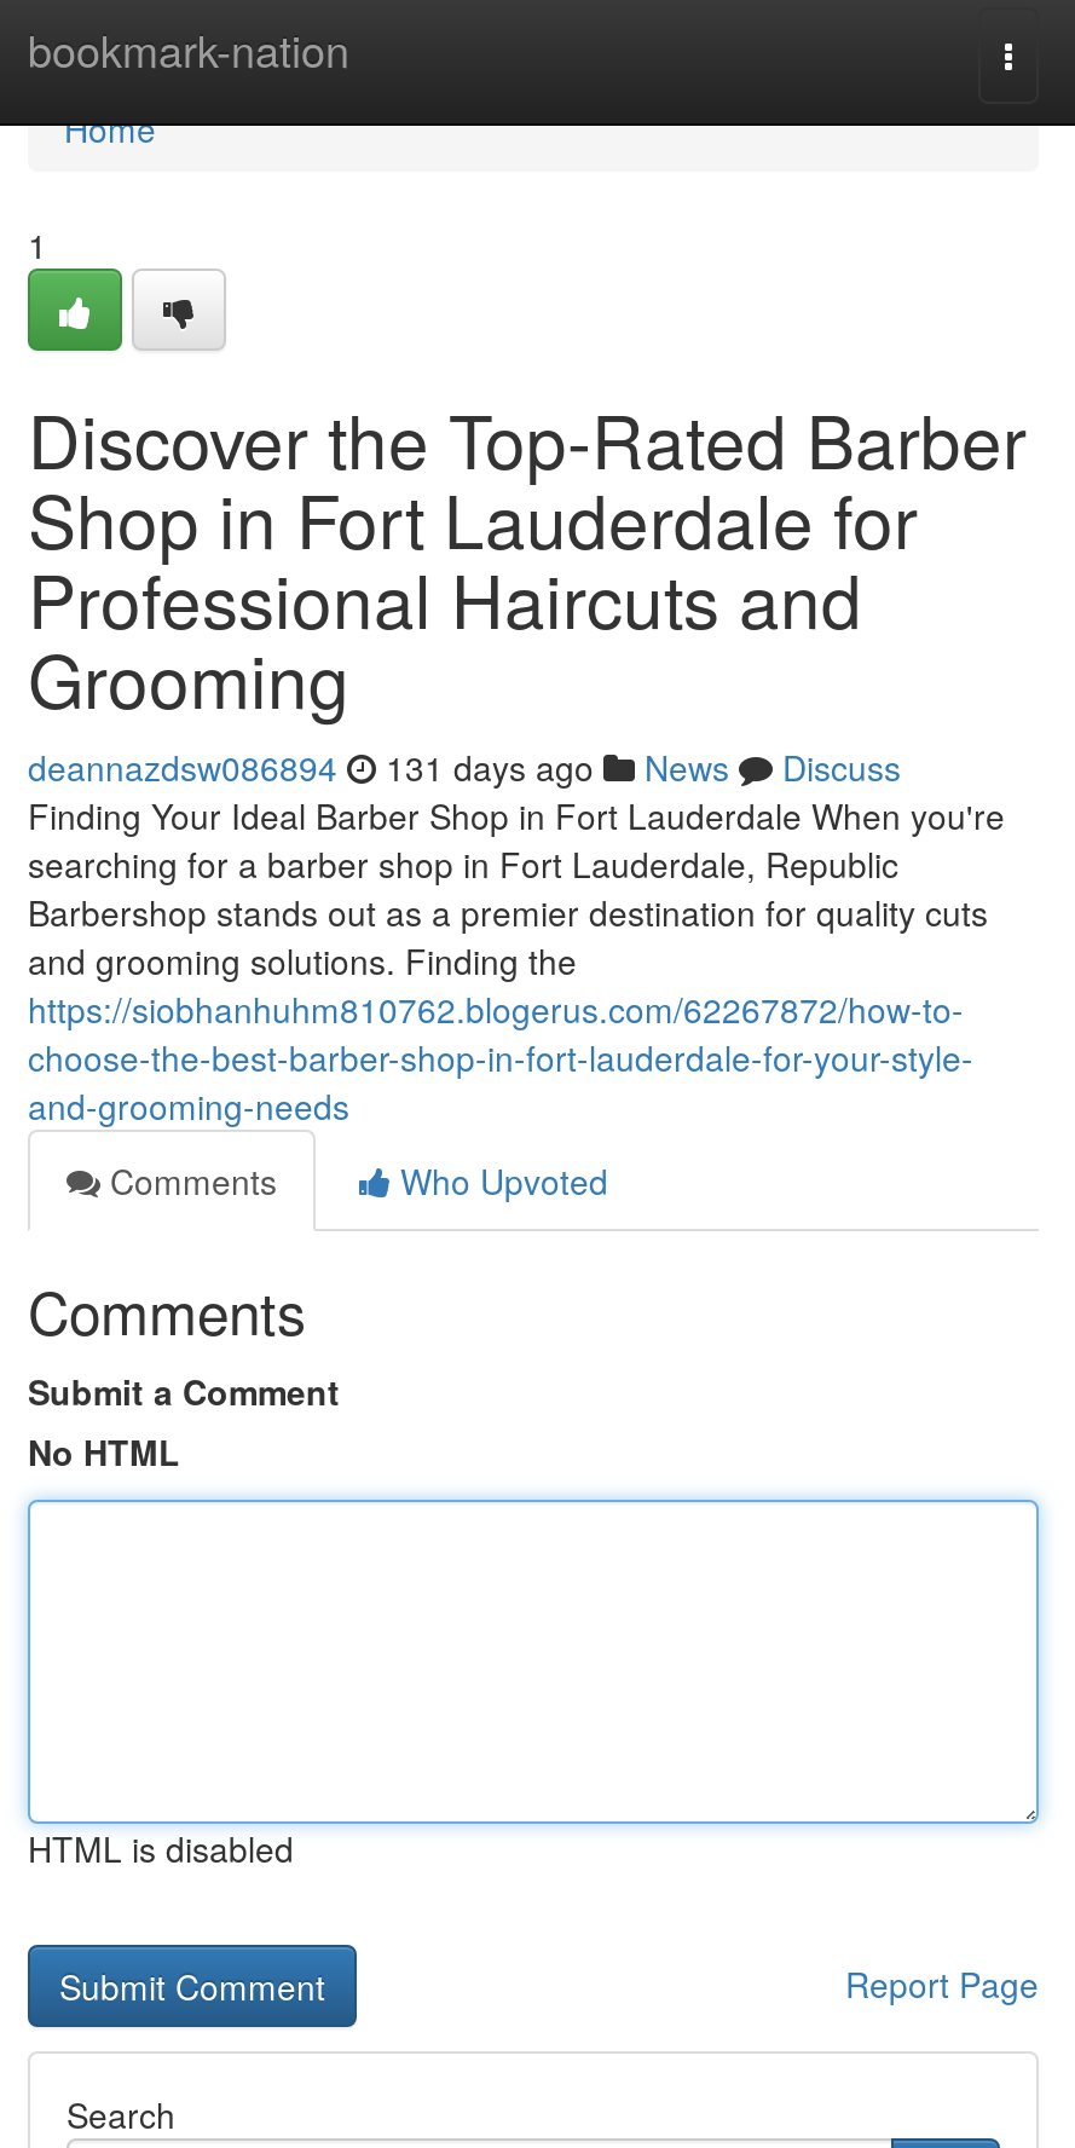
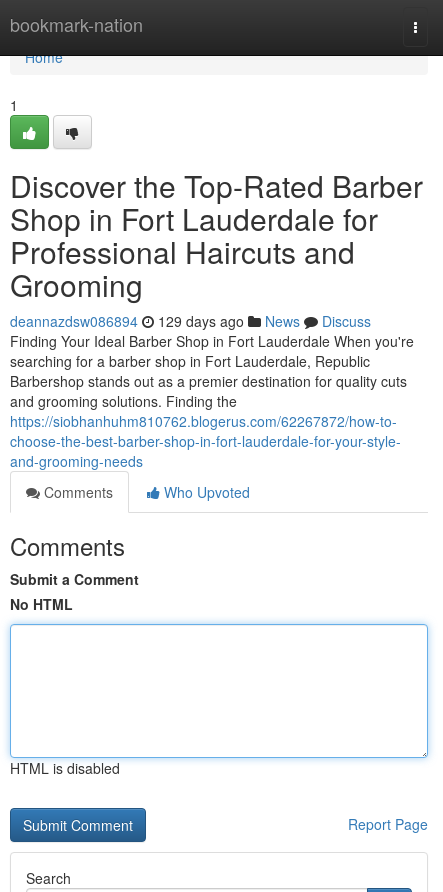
- deannazdsw086894 131 days ago News Discuss
+ deannazdsw086894 129 days ago News Discuss
